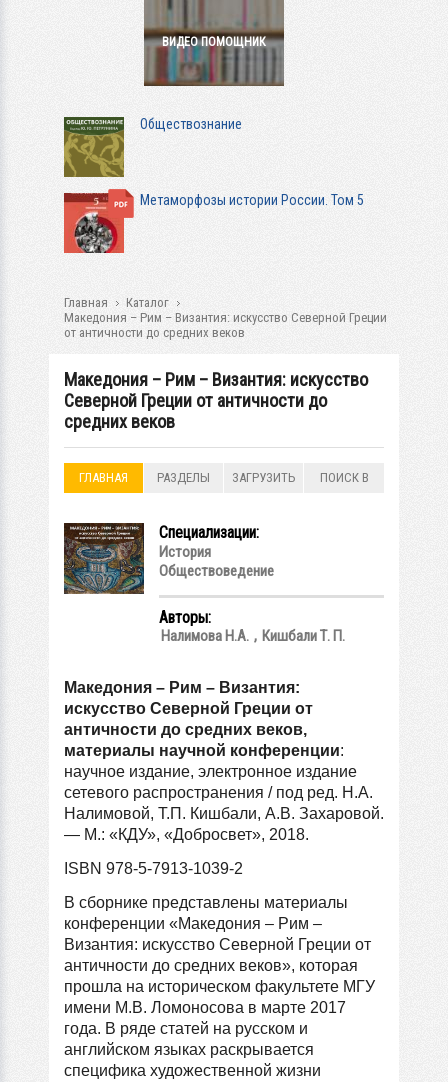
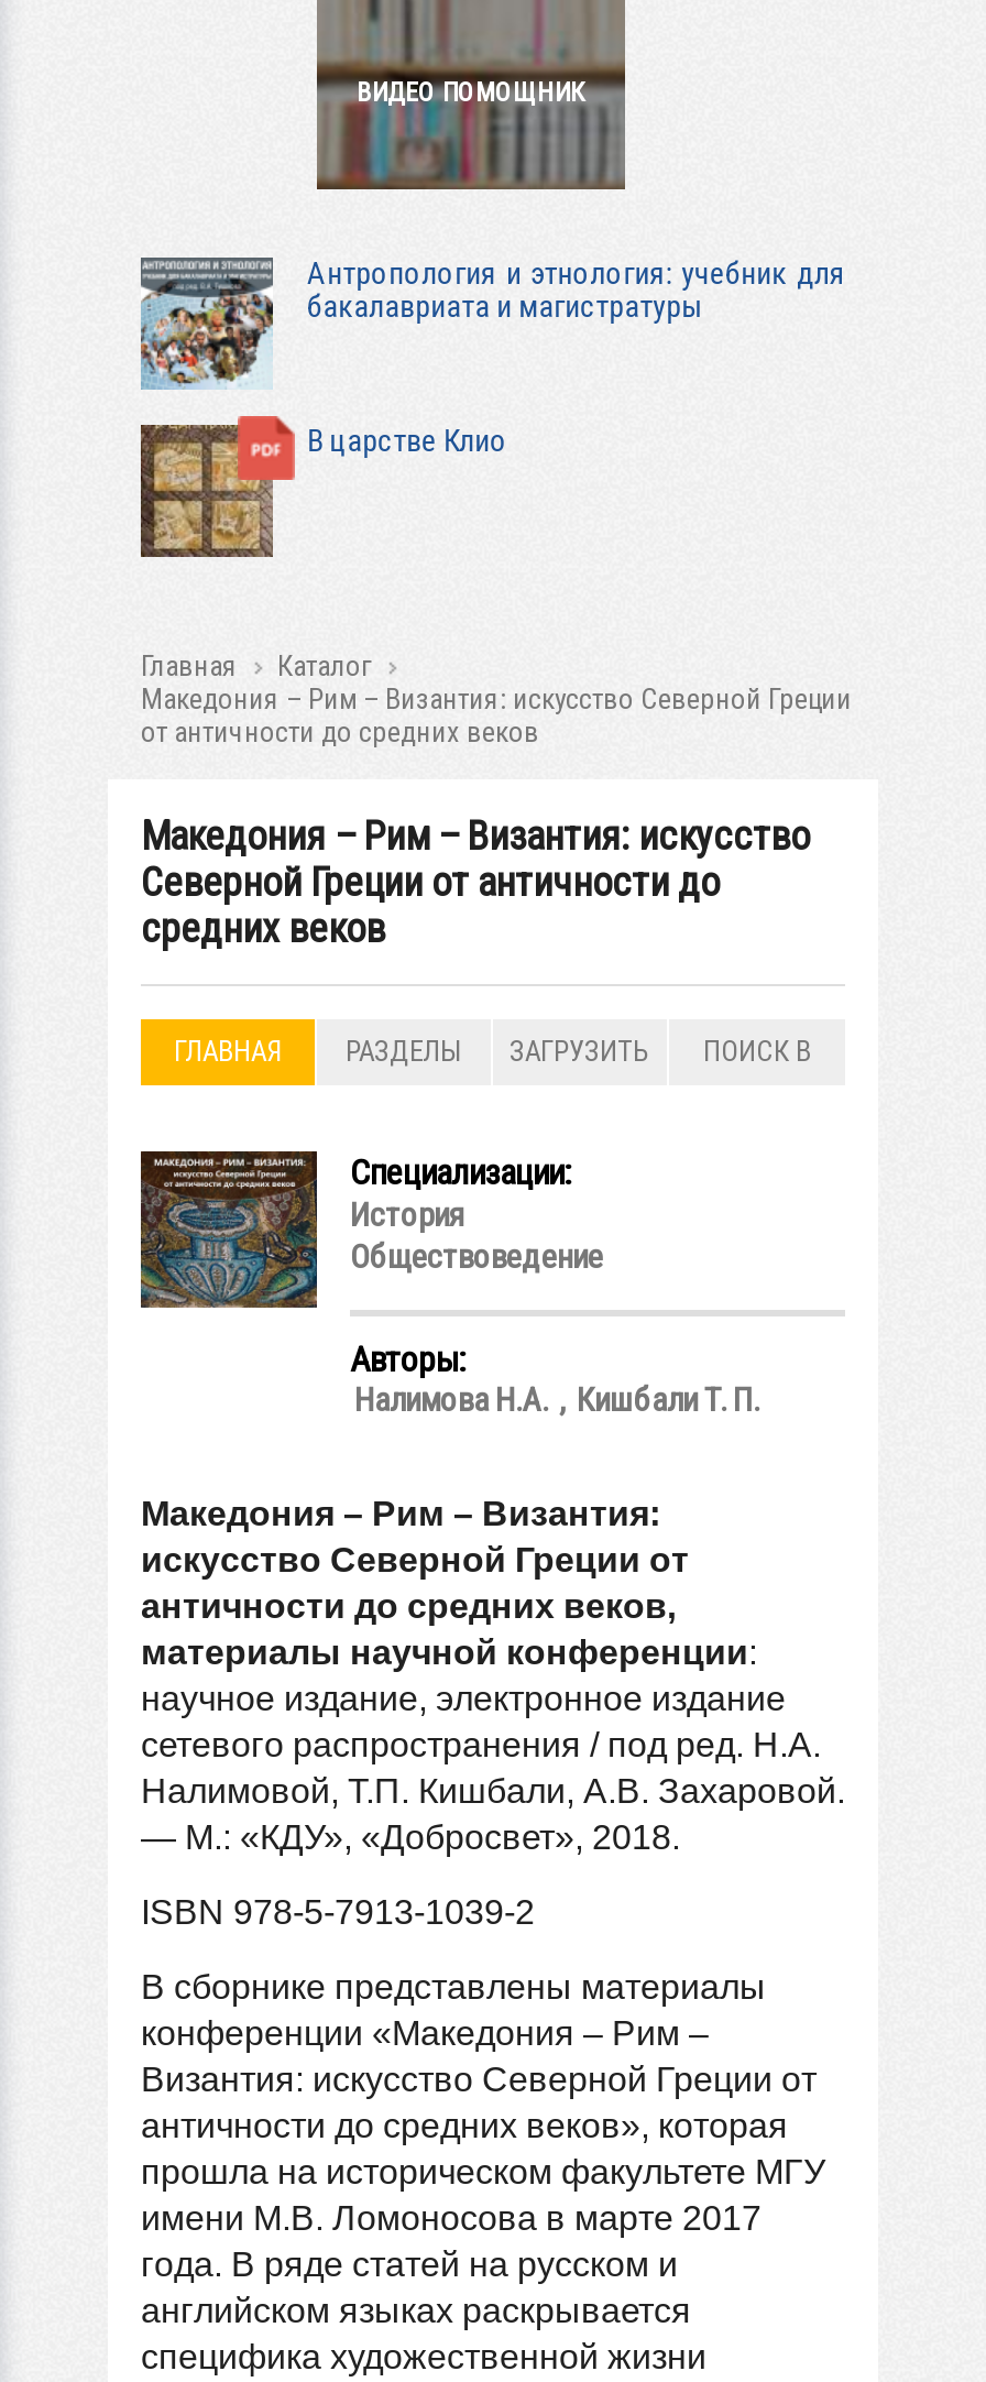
- [image]
- Обществознание
+ [image]
+ Антропология и этнология: учебник для
+ бакалавриата и магистратуры

- [image]
- Метаморфозы истории России. Том 5
+ [image]
+ В царстве Клио
